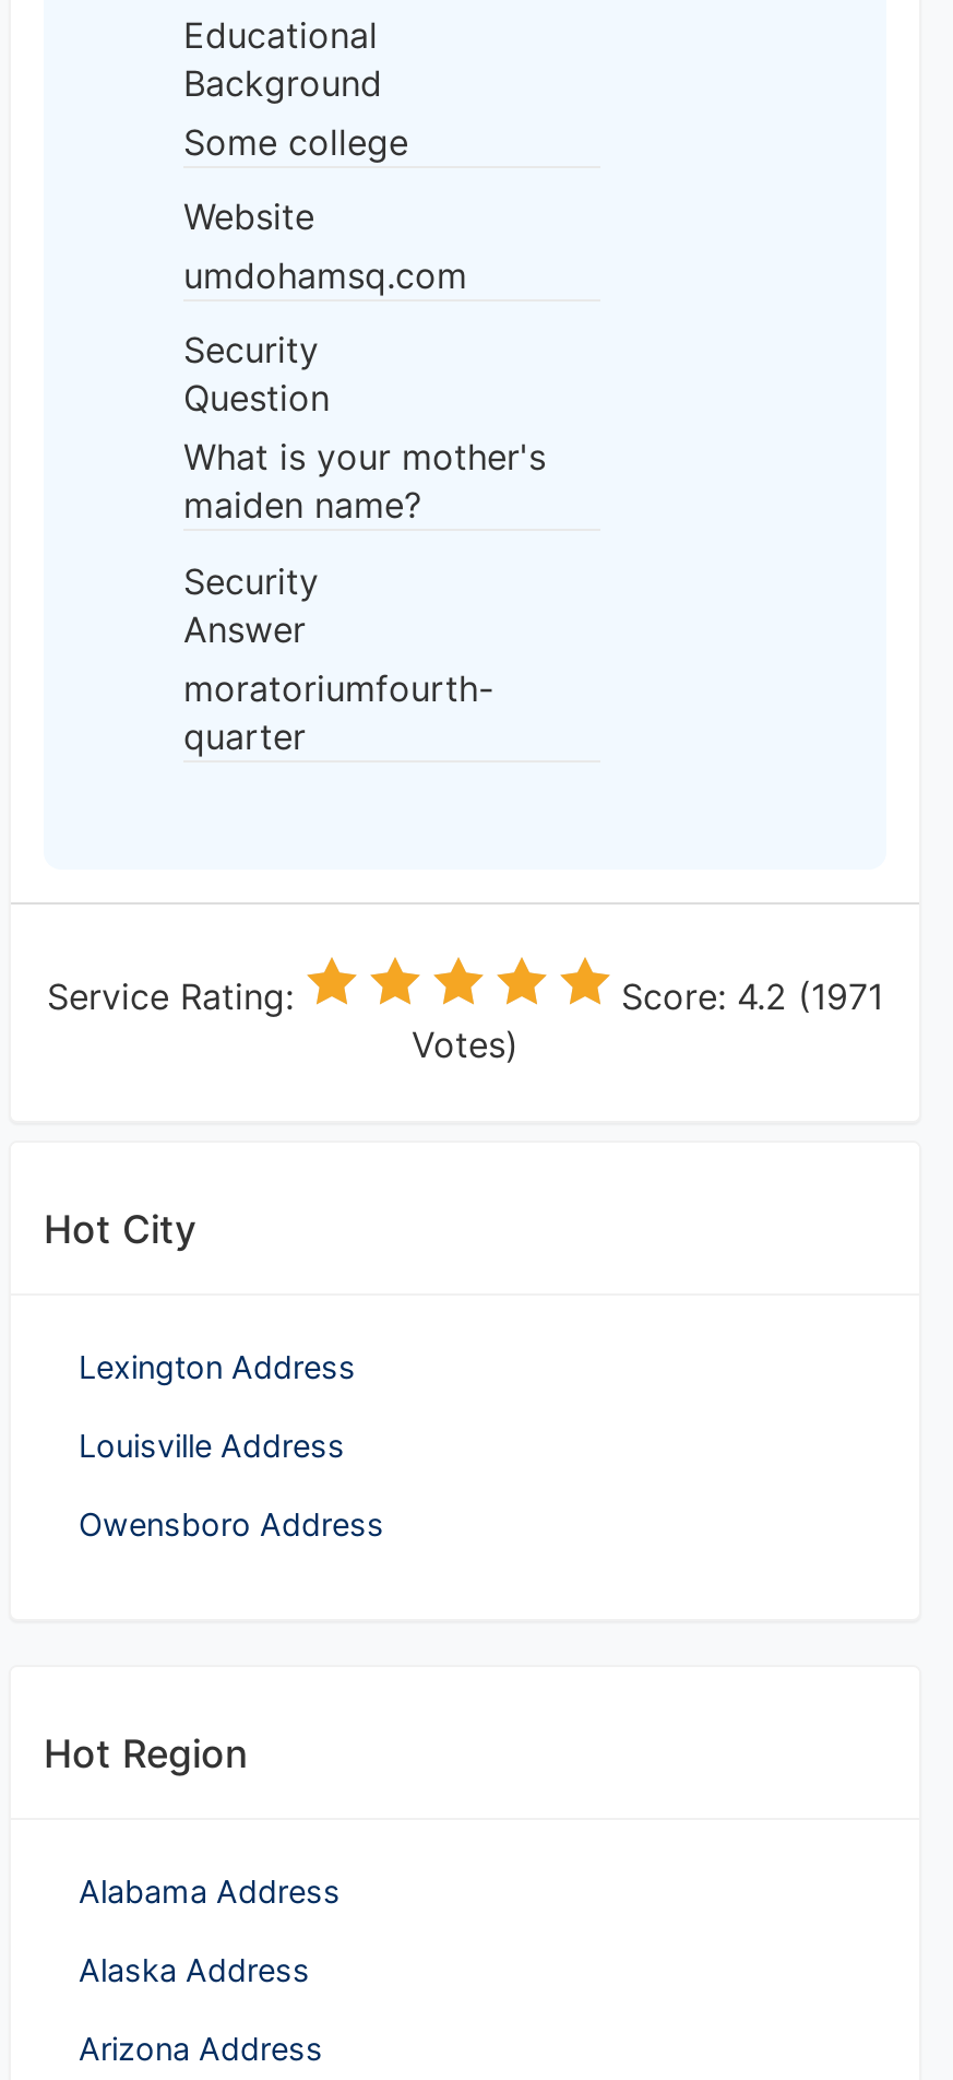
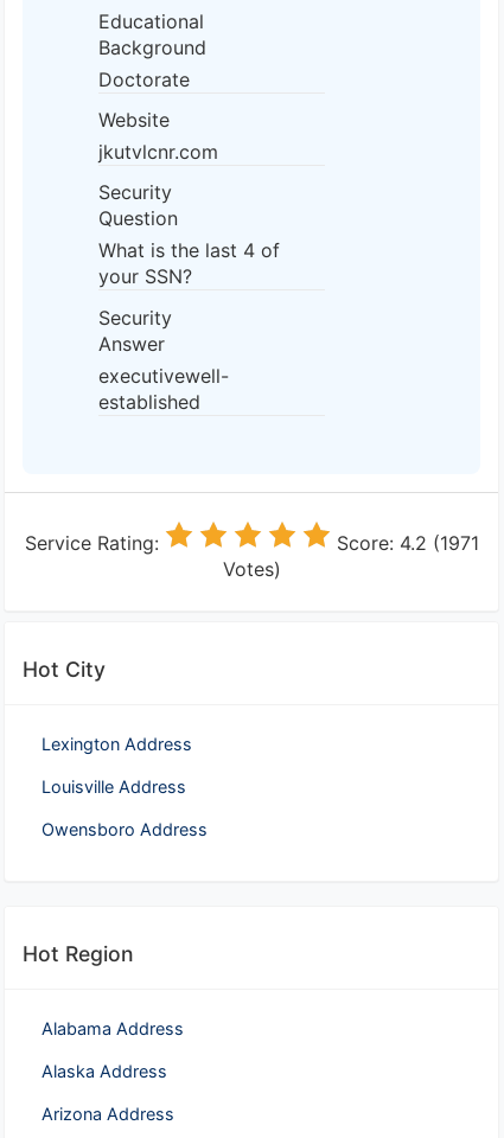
- Some college
+ Doctorate

- umdohamsq.com
+ jkutvlcnr.com

- What is your mother's
- maiden name?
+ What is the last 4 of
+ your SSN?

- moratoriumfourth-
- quarter
+ executivewell-
+ established
